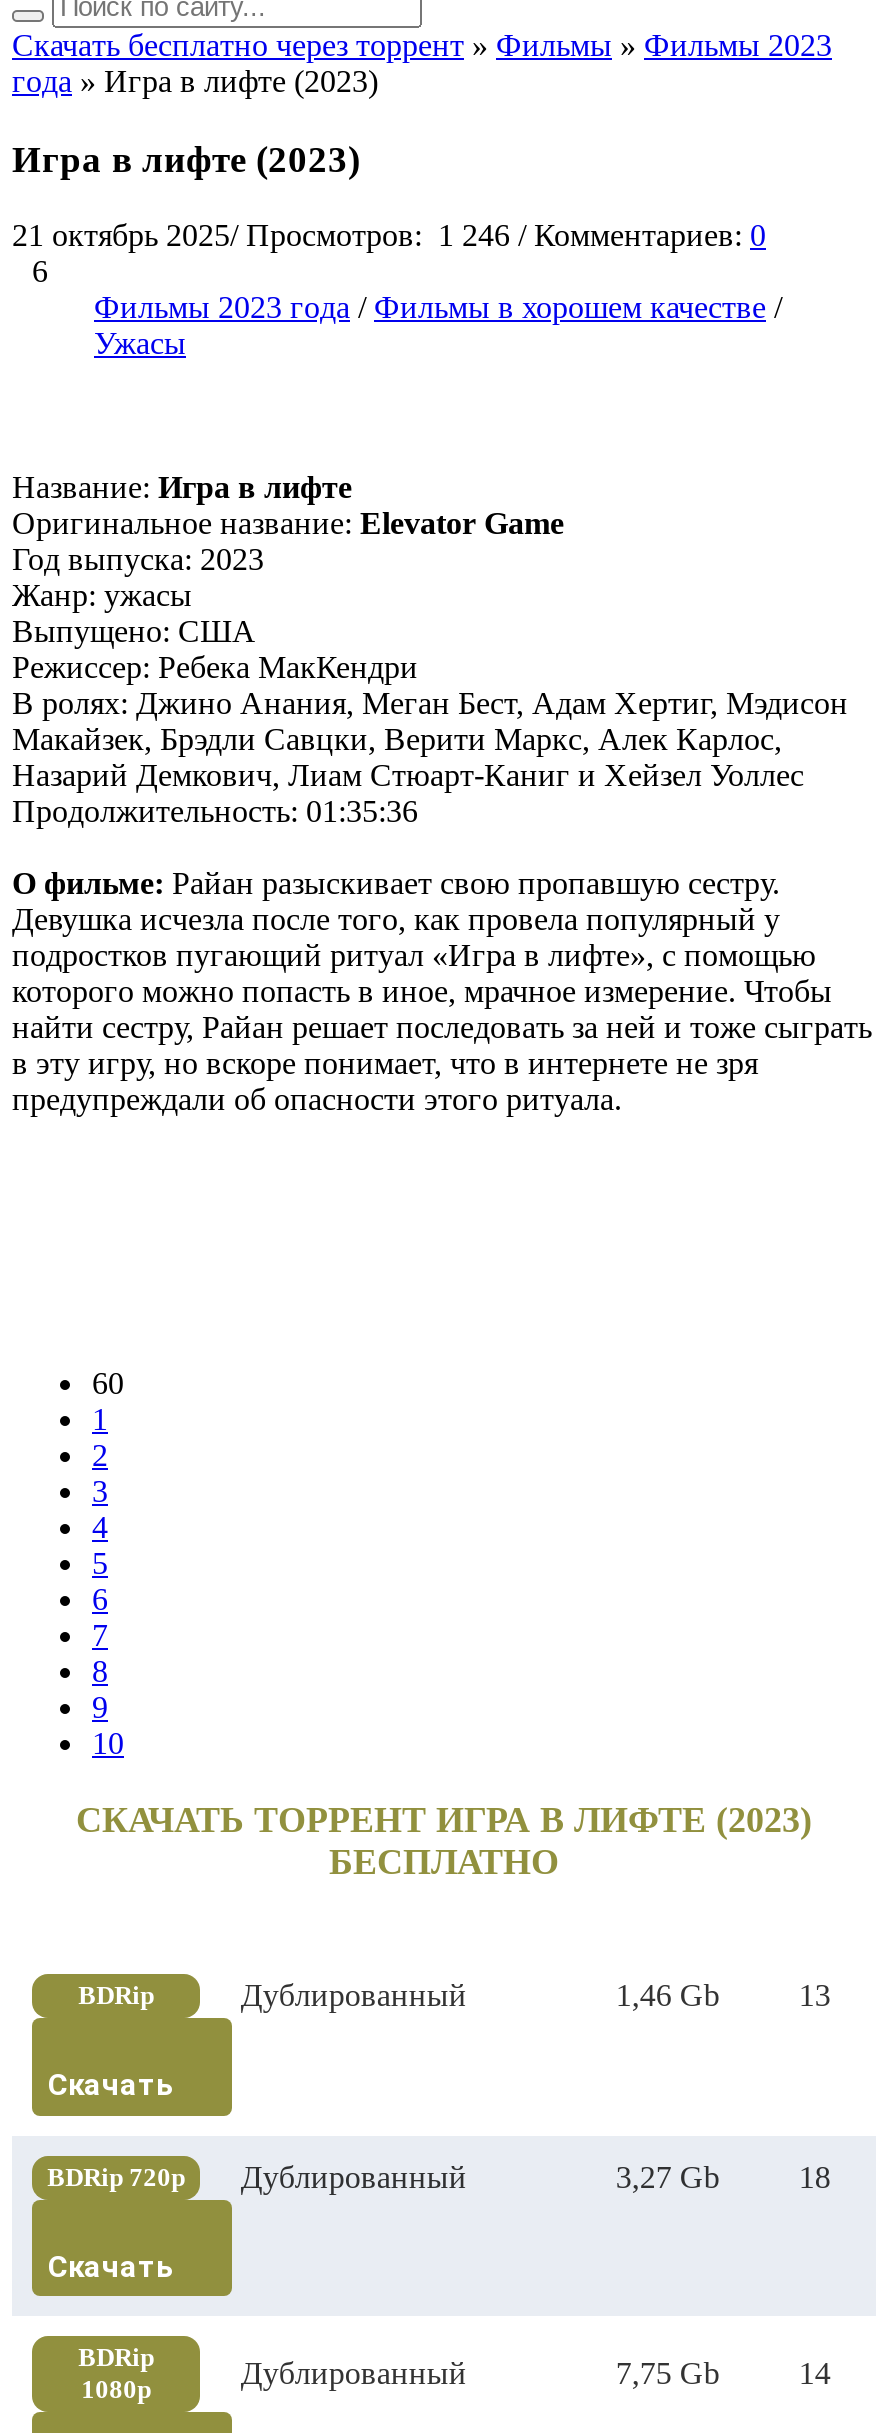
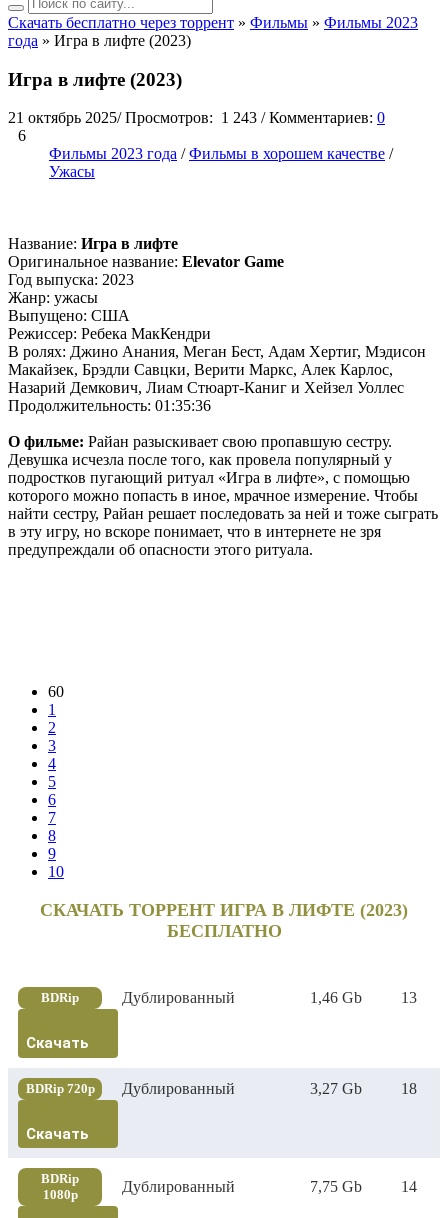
- 21 октябрь 2025/ Просмотров: 1 246 / Комментариев: 0
+ 21 октябрь 2025/ Просмотров: 1 243 / Комментариев: 0
